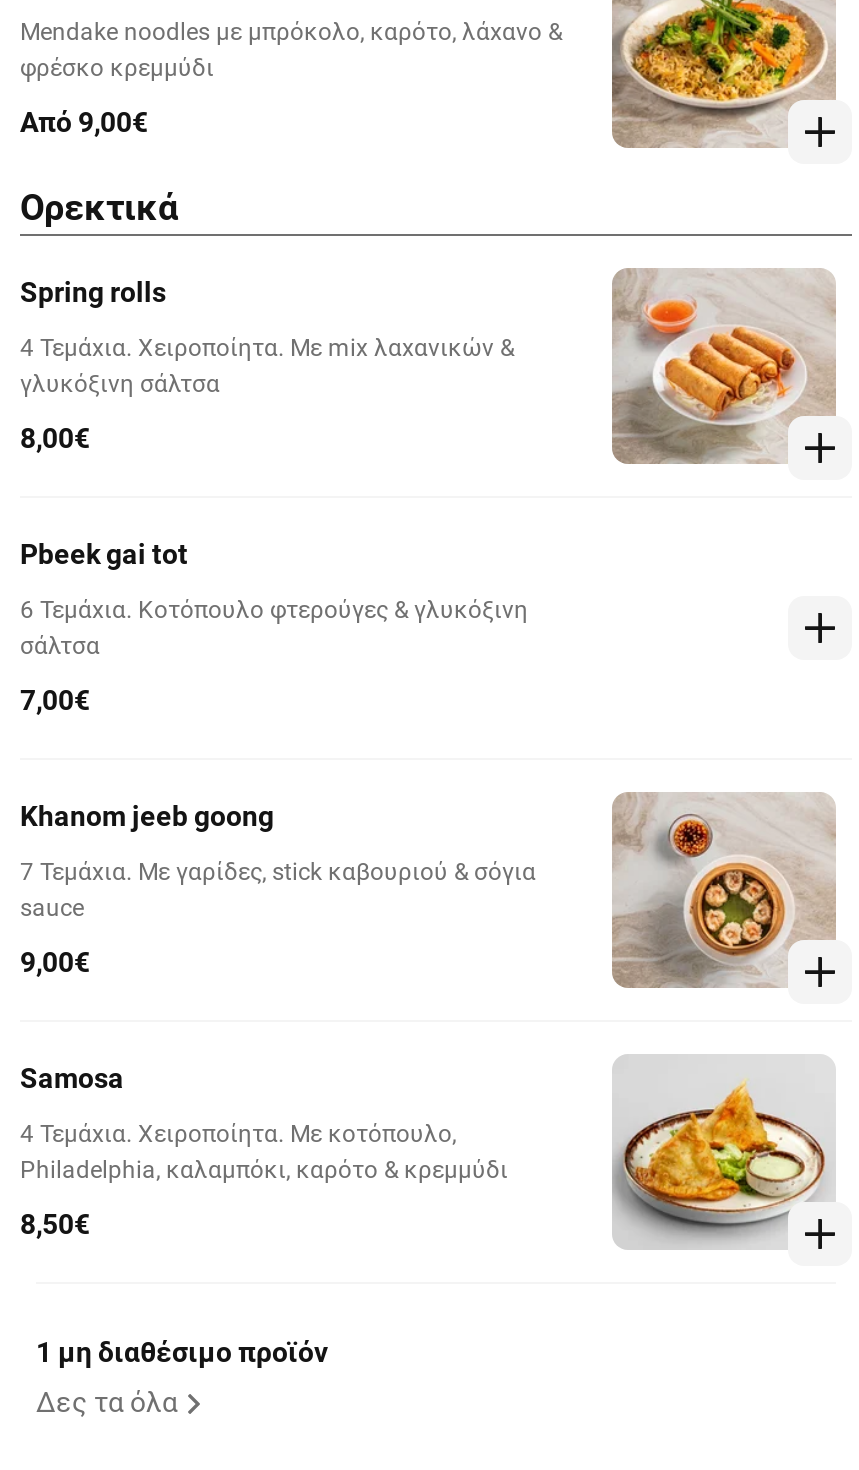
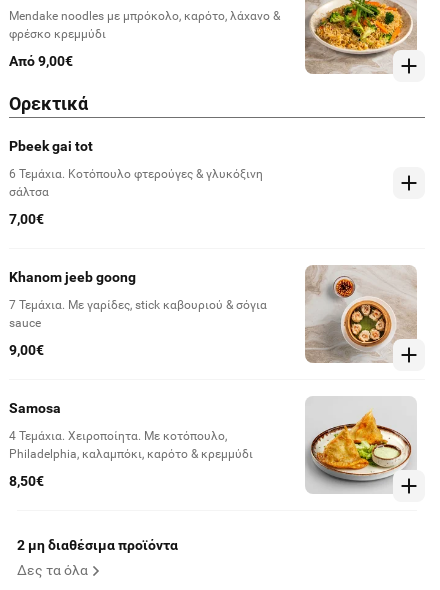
- Spring rolls
- 4 Τεμάχια. Χειροποίητα. Με mix λαχανικών &
- γλυκόξινη σάλτσα
- 8,00€

- [image]

- 1 μη διαθέσιμο προϊόν
+ 2 μη διαθέσιμα προϊόντα
